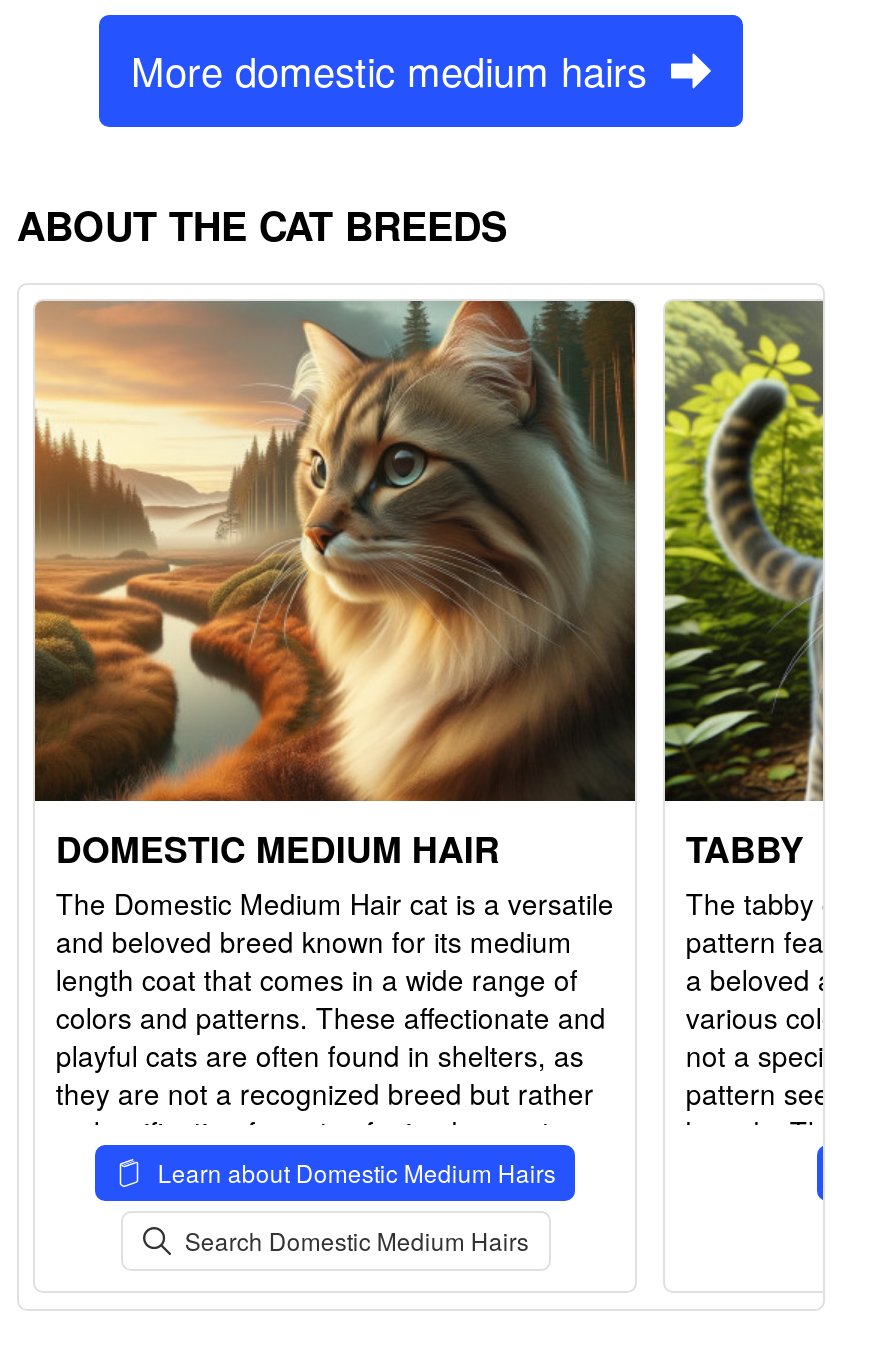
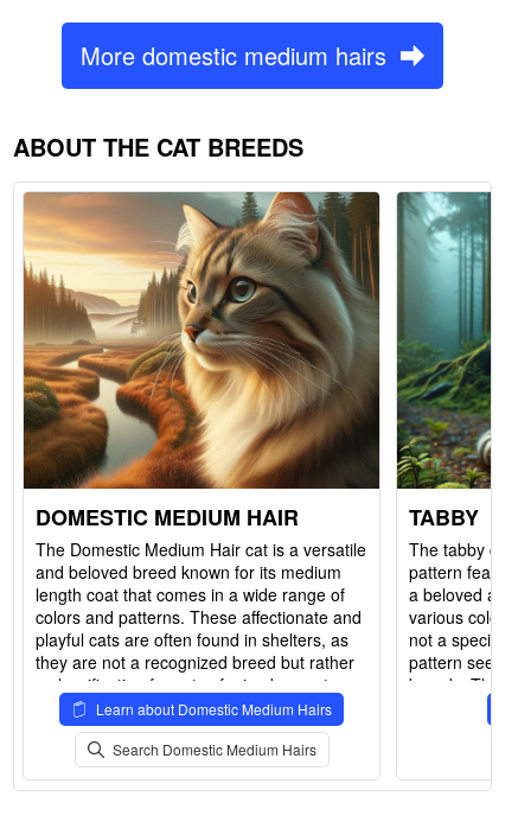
- [image]
+ [image]
